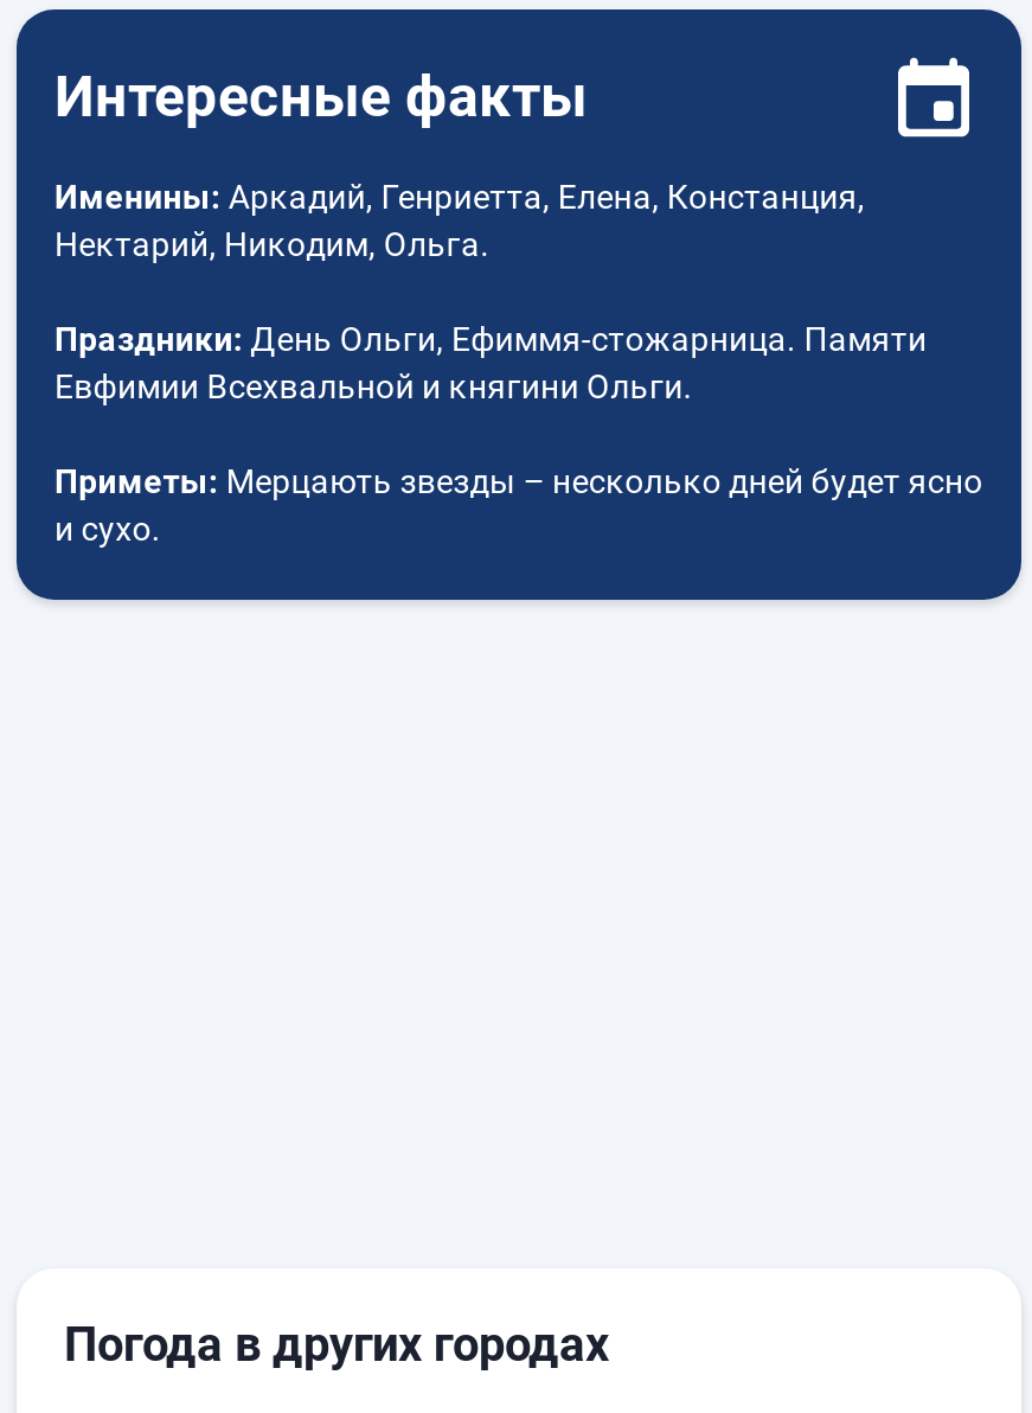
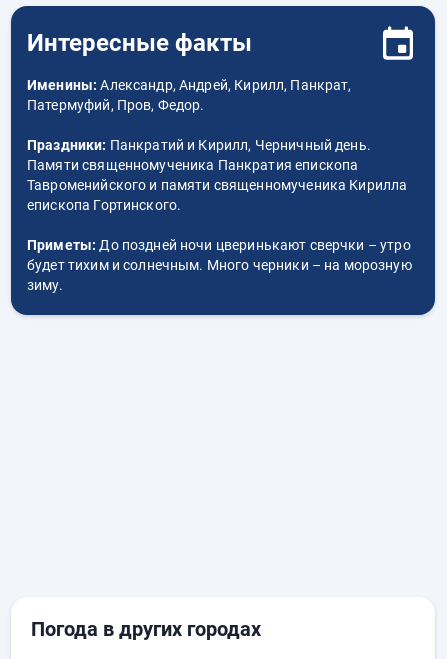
- Именины: Аркадий, Генриетта, Елена, Констанция,
- Нектарий, Никодим, Ольга.
+ Именины: Александр, Андрей, Кирилл, Панкрат,
+ Патермуфий, Пров, Федор.

- Праздники: День Ольги, Ефиммя-стожарница. Памяти
- Евфимии Всехвальной и княгини Ольги.
+ Праздники: Панкратий и Кирилл, Черничный день.
+ Памяти священномученика Панкратия епископа
+ Тавроменийского и памяти священномученика Кирилла
+ епископа Гортинского.

- Приметы: Мерцають звезды – несколько дней будет ясно
- и сухо.
+ Приметы: До поздней ночи цверинькают сверчки – утро
+ будет тихим и солнечным. Много черники – на морозную
+ зиму.
